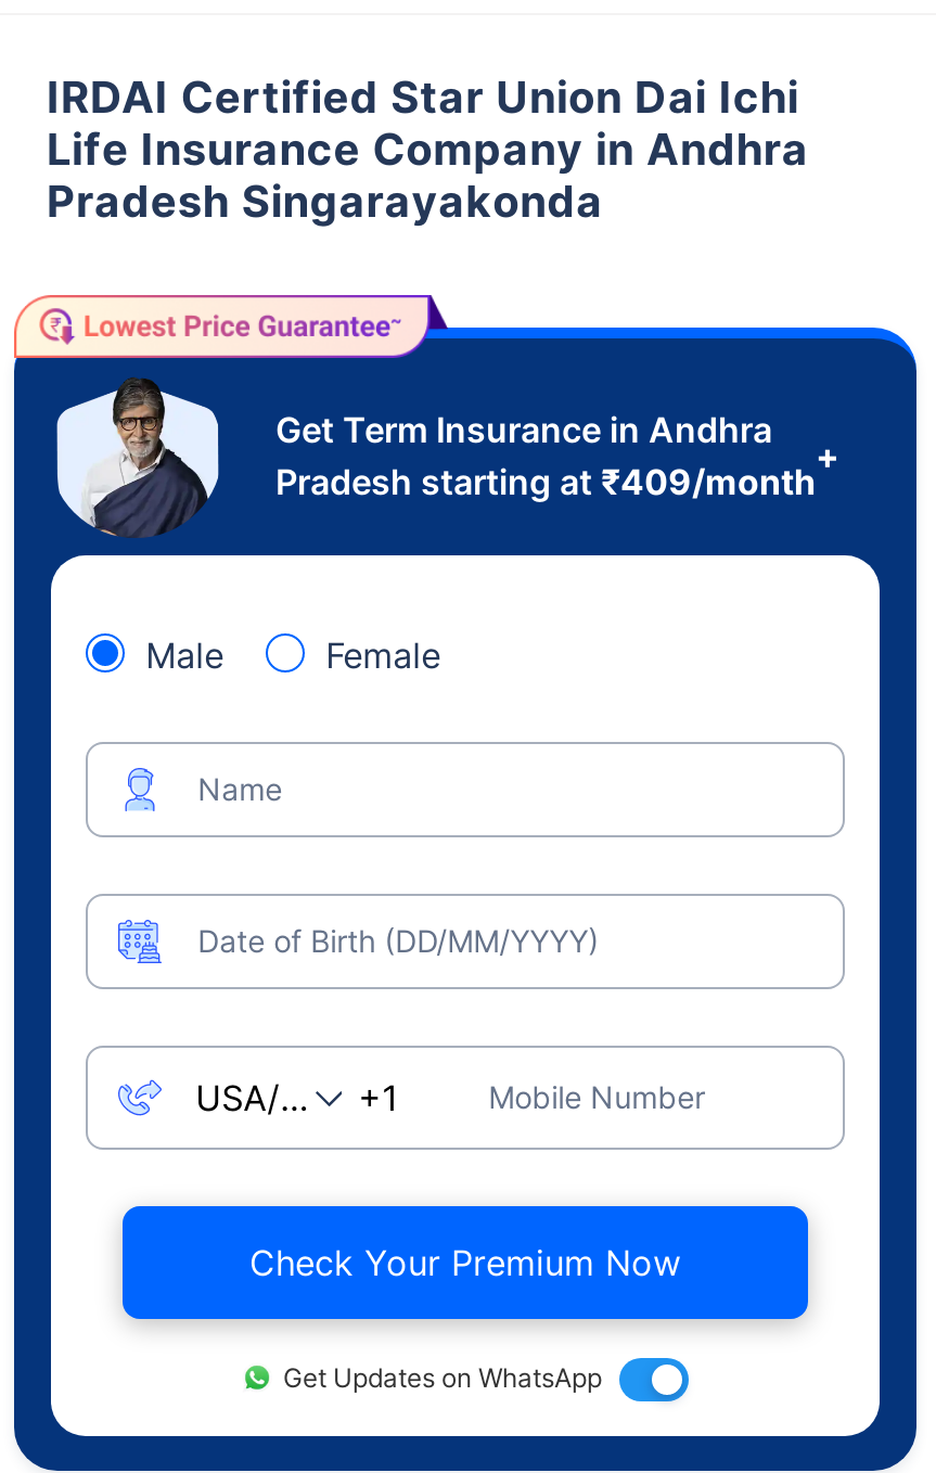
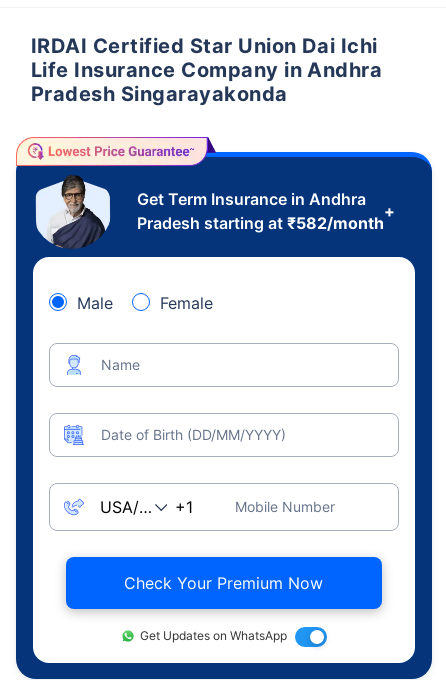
- Pradesh starting at ₹409/month
+ Pradesh starting at ₹582/month
